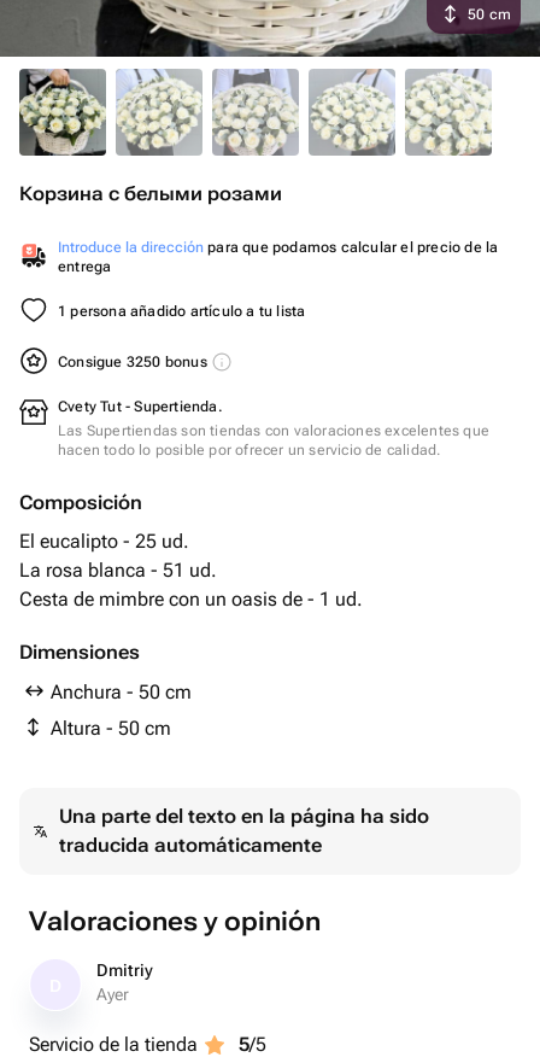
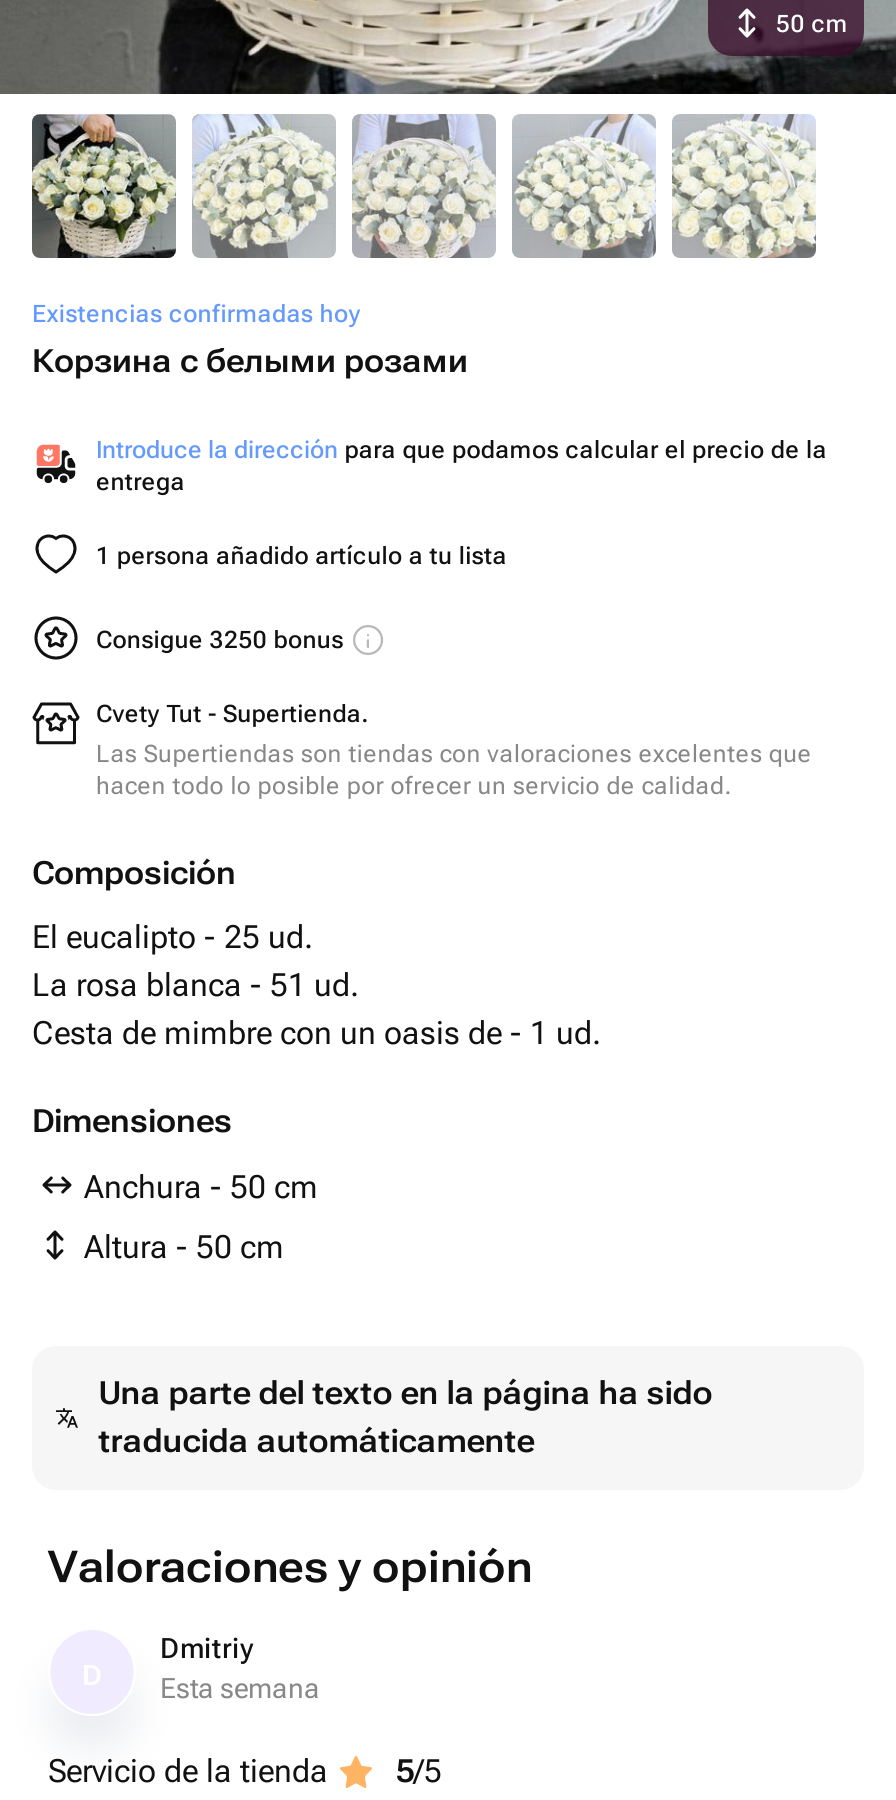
+ Existencias confirmadas hoy

- Ayer
+ Esta semana
